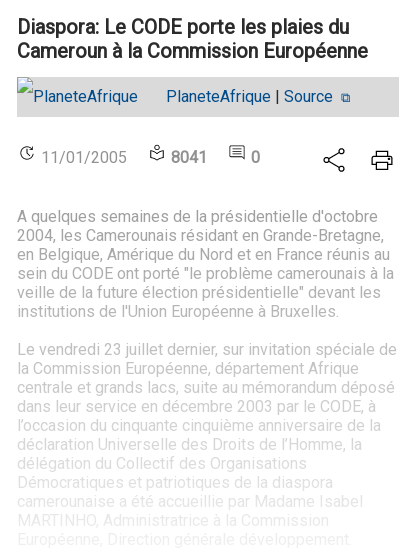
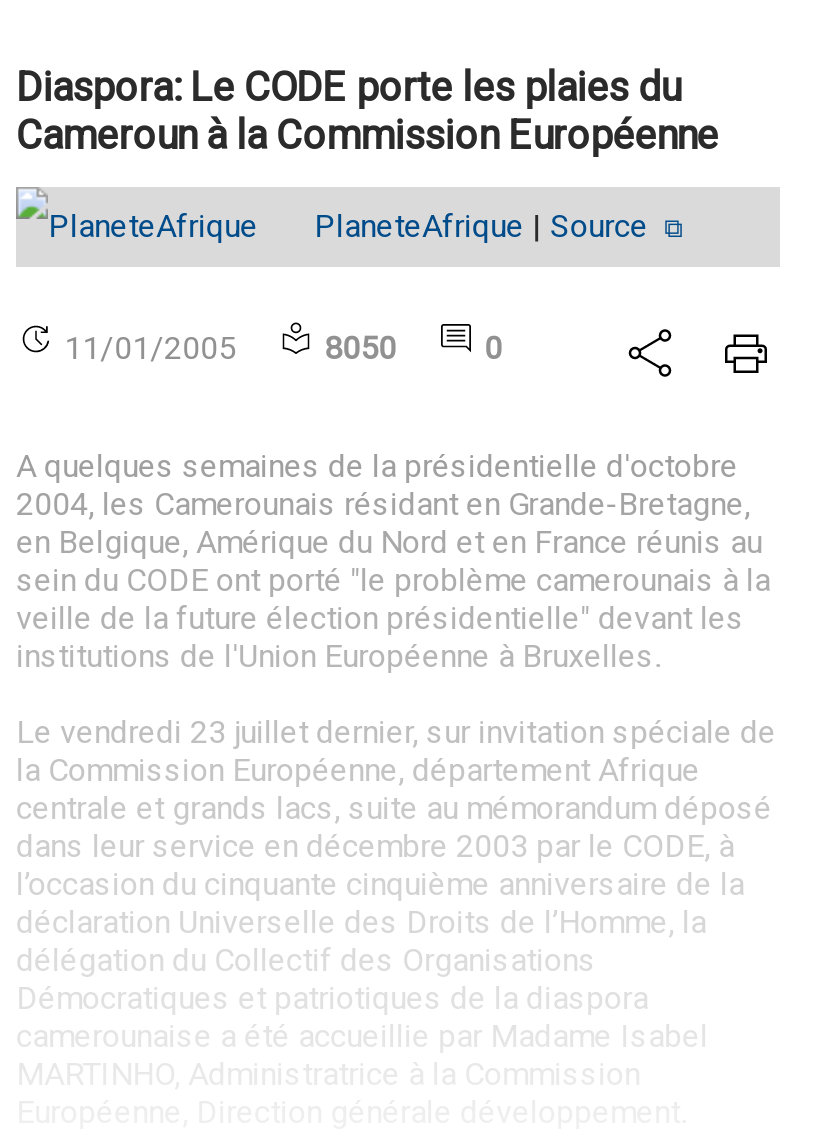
- 8041
+ 8050
